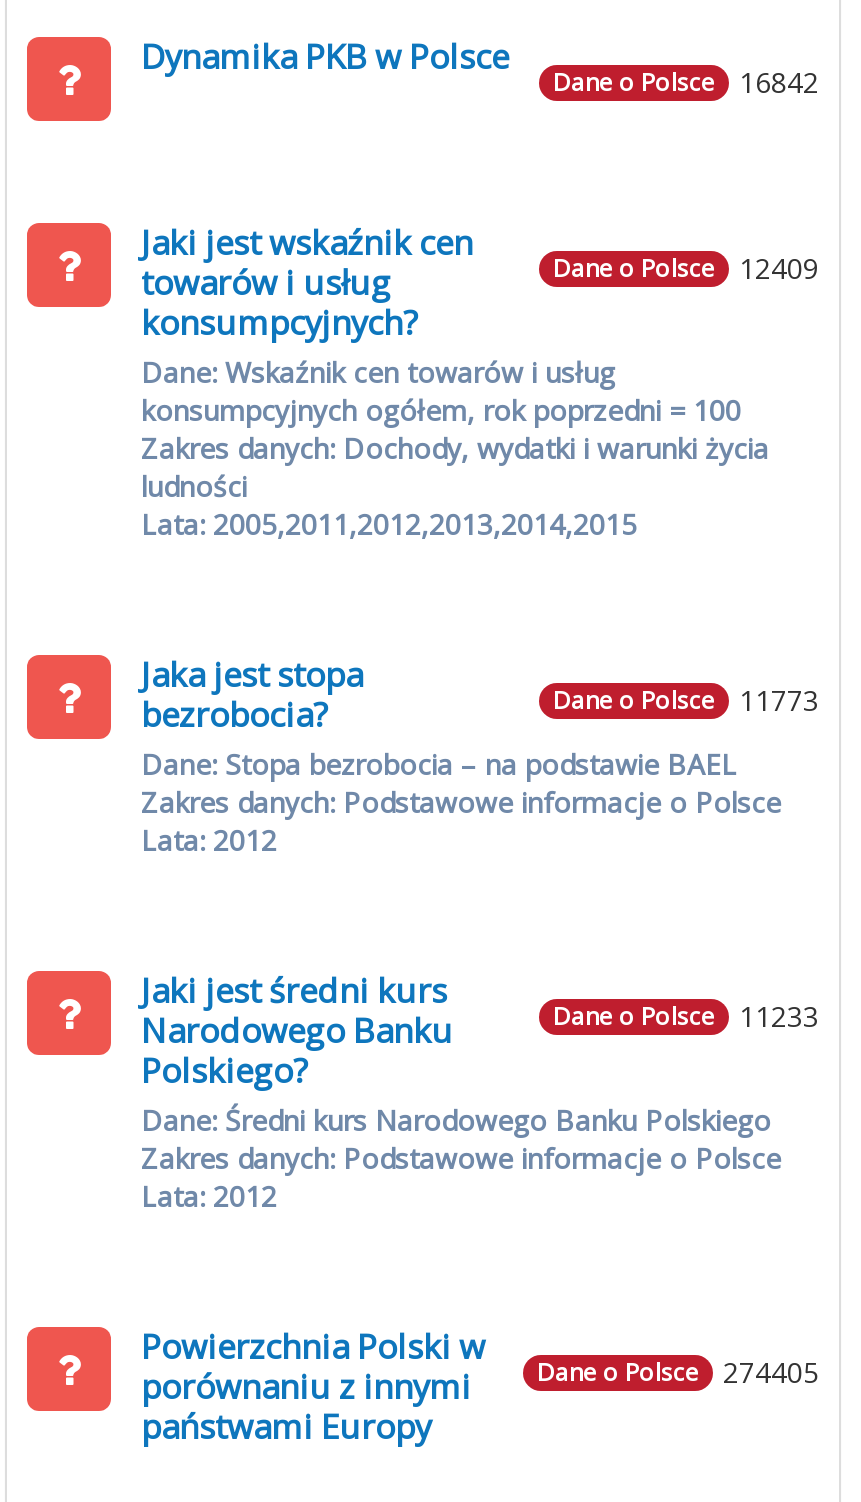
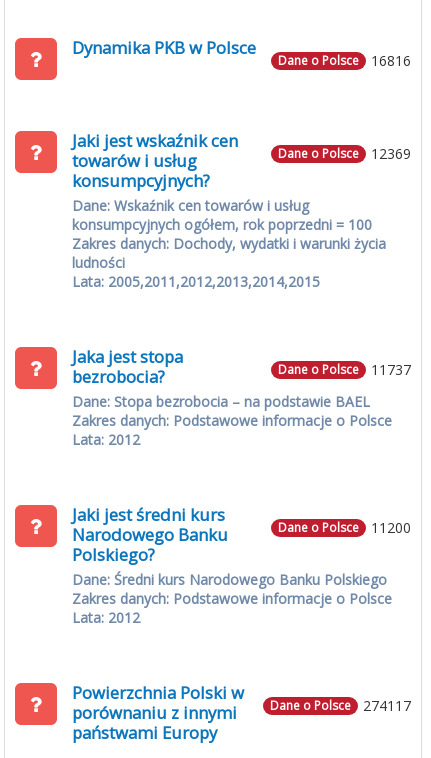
- Dane o Polsce 16842
+ Dane o Polsce 16816

- Dane o Polsce 12409
+ Dane o Polsce 12369

- Dane o Polsce 11773
+ Dane o Polsce 11737

- Dane o Polsce 11233
+ Dane o Polsce 11200

- porównaniu z innymi Dane o Polsce 274405
+ porównaniu z innymi Dane o Polsce 274117
